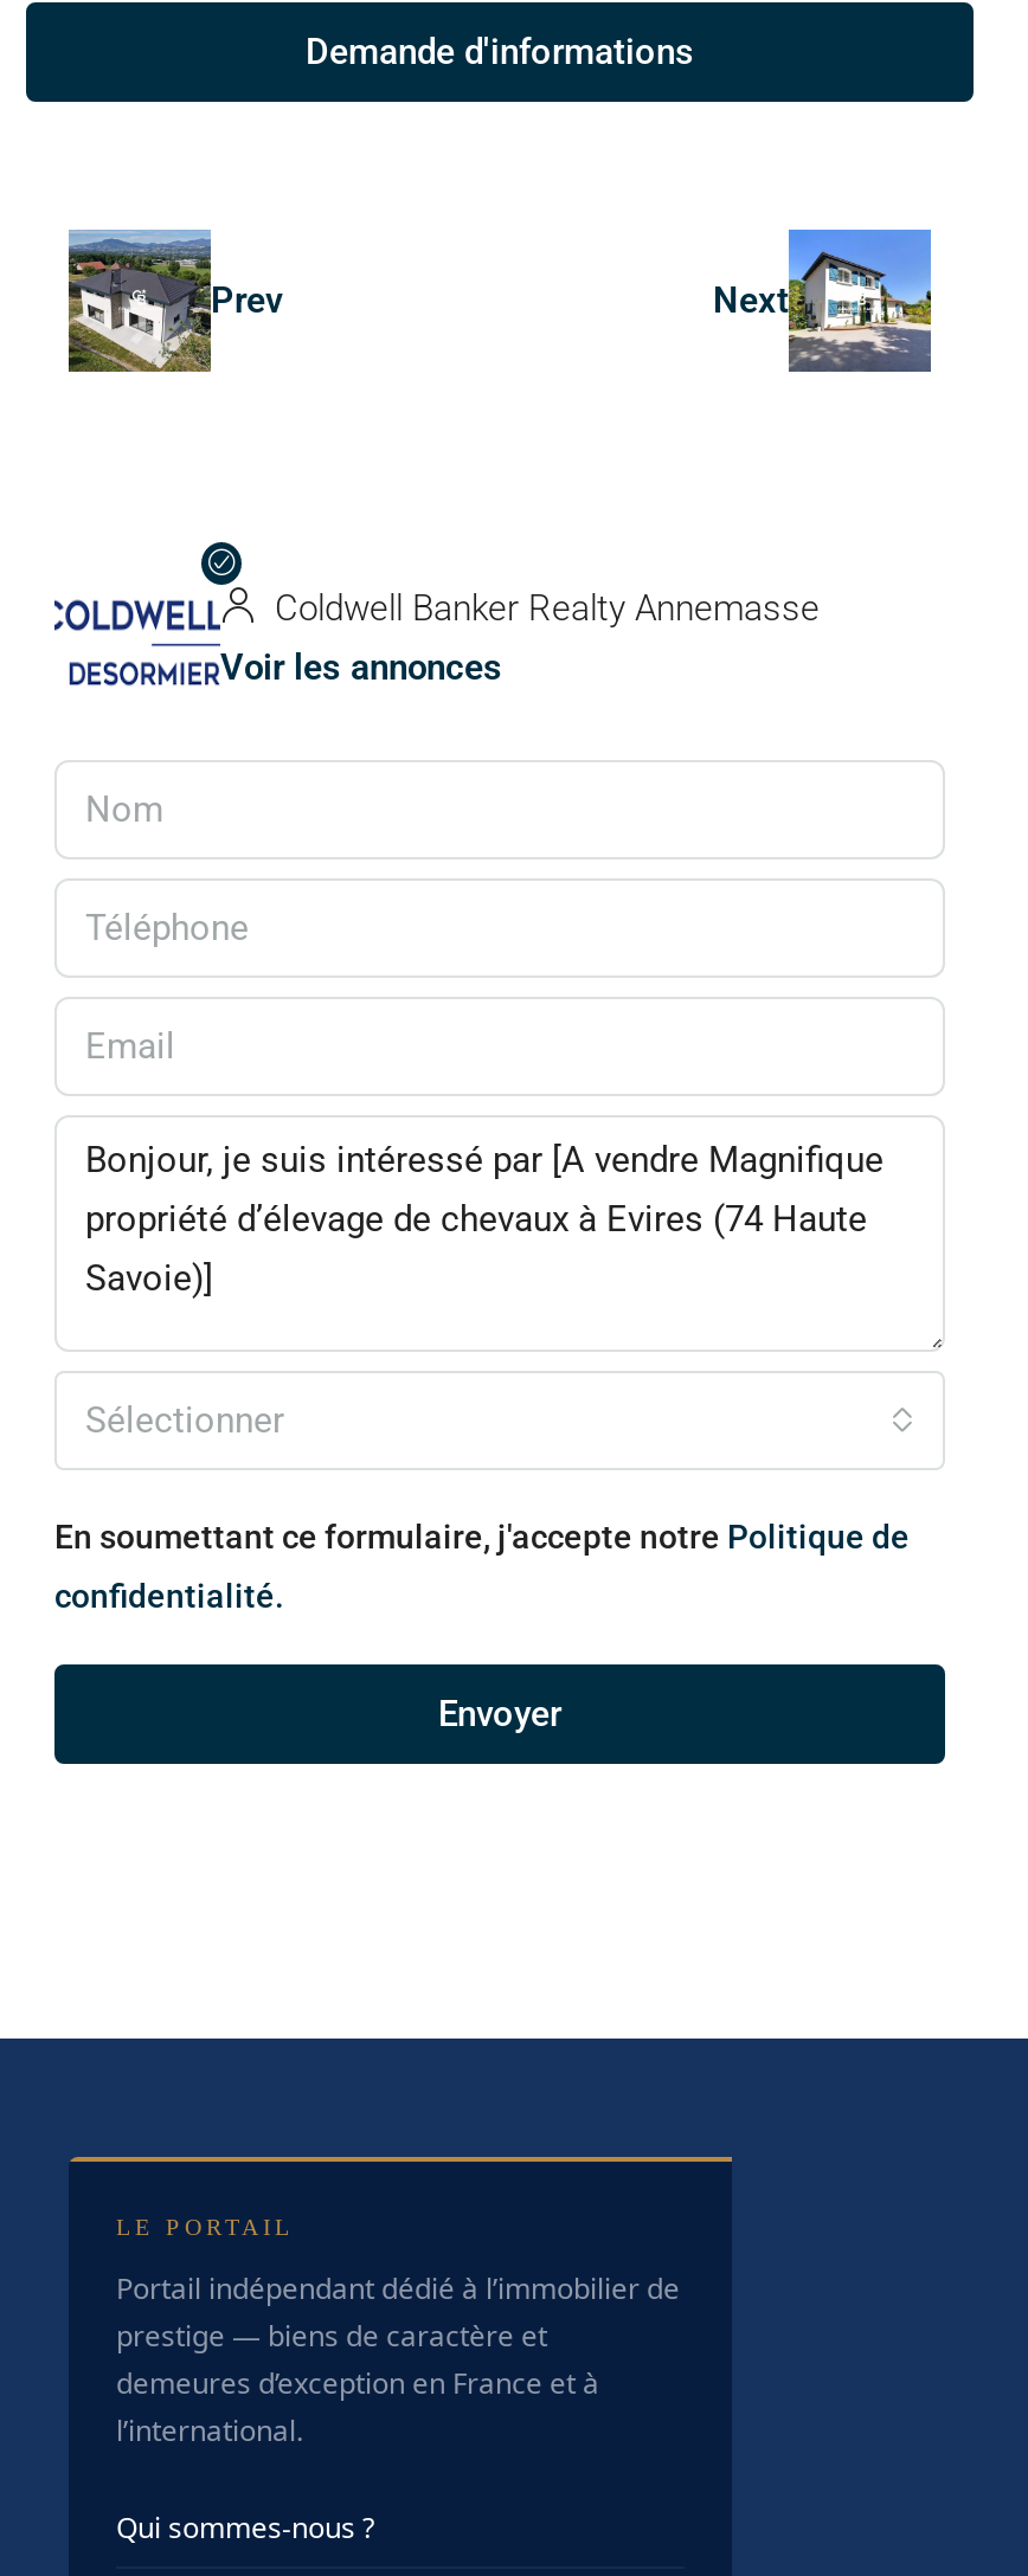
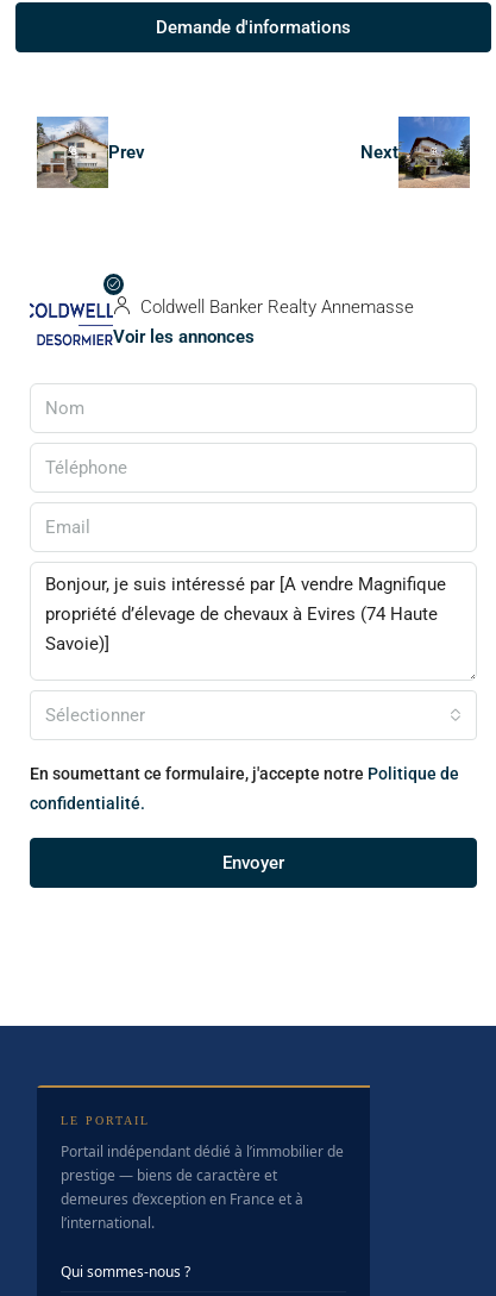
- [image]
+ [image]

- [image]
+ [image]
